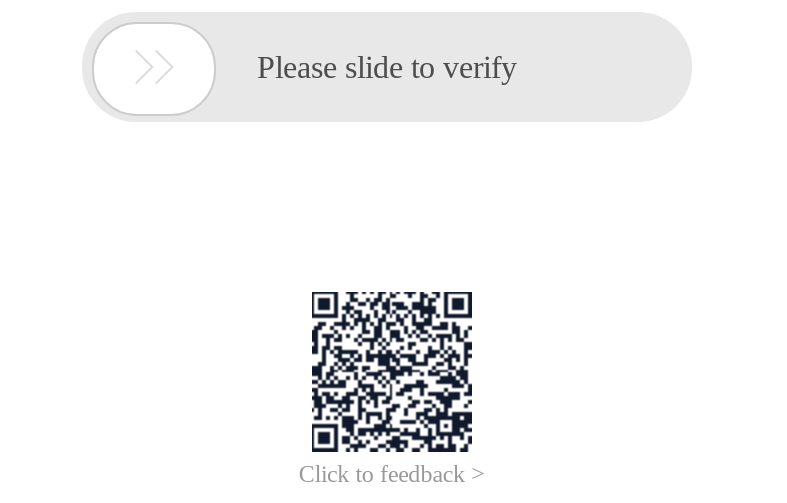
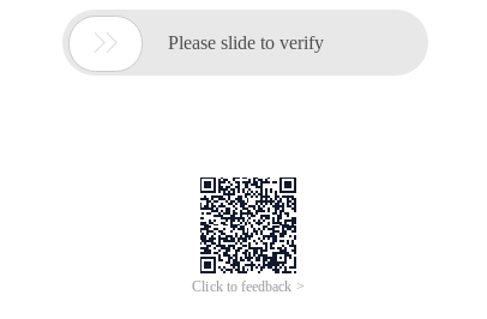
- [image]
+ [image]
